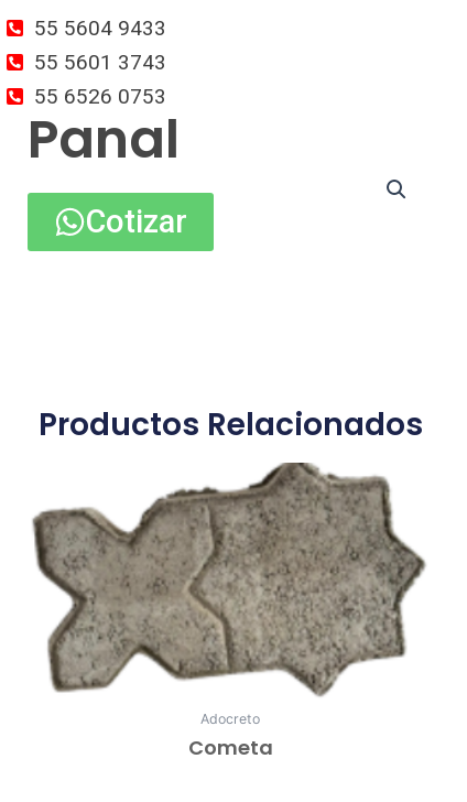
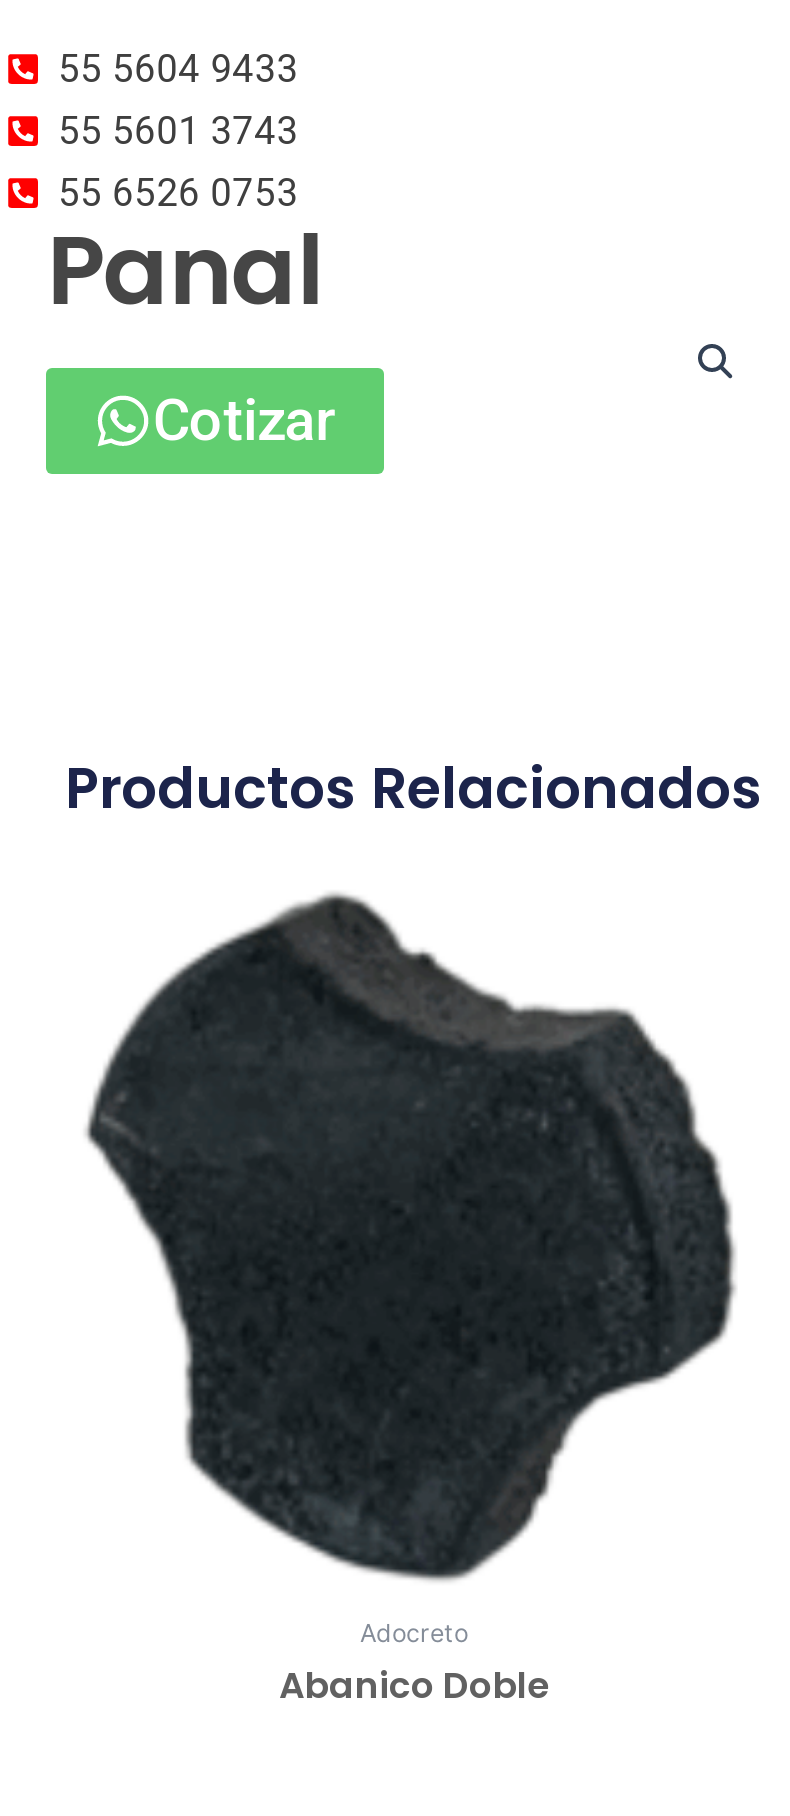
- [image]
- Cometa
+ [image]
+ Abanico Doble
